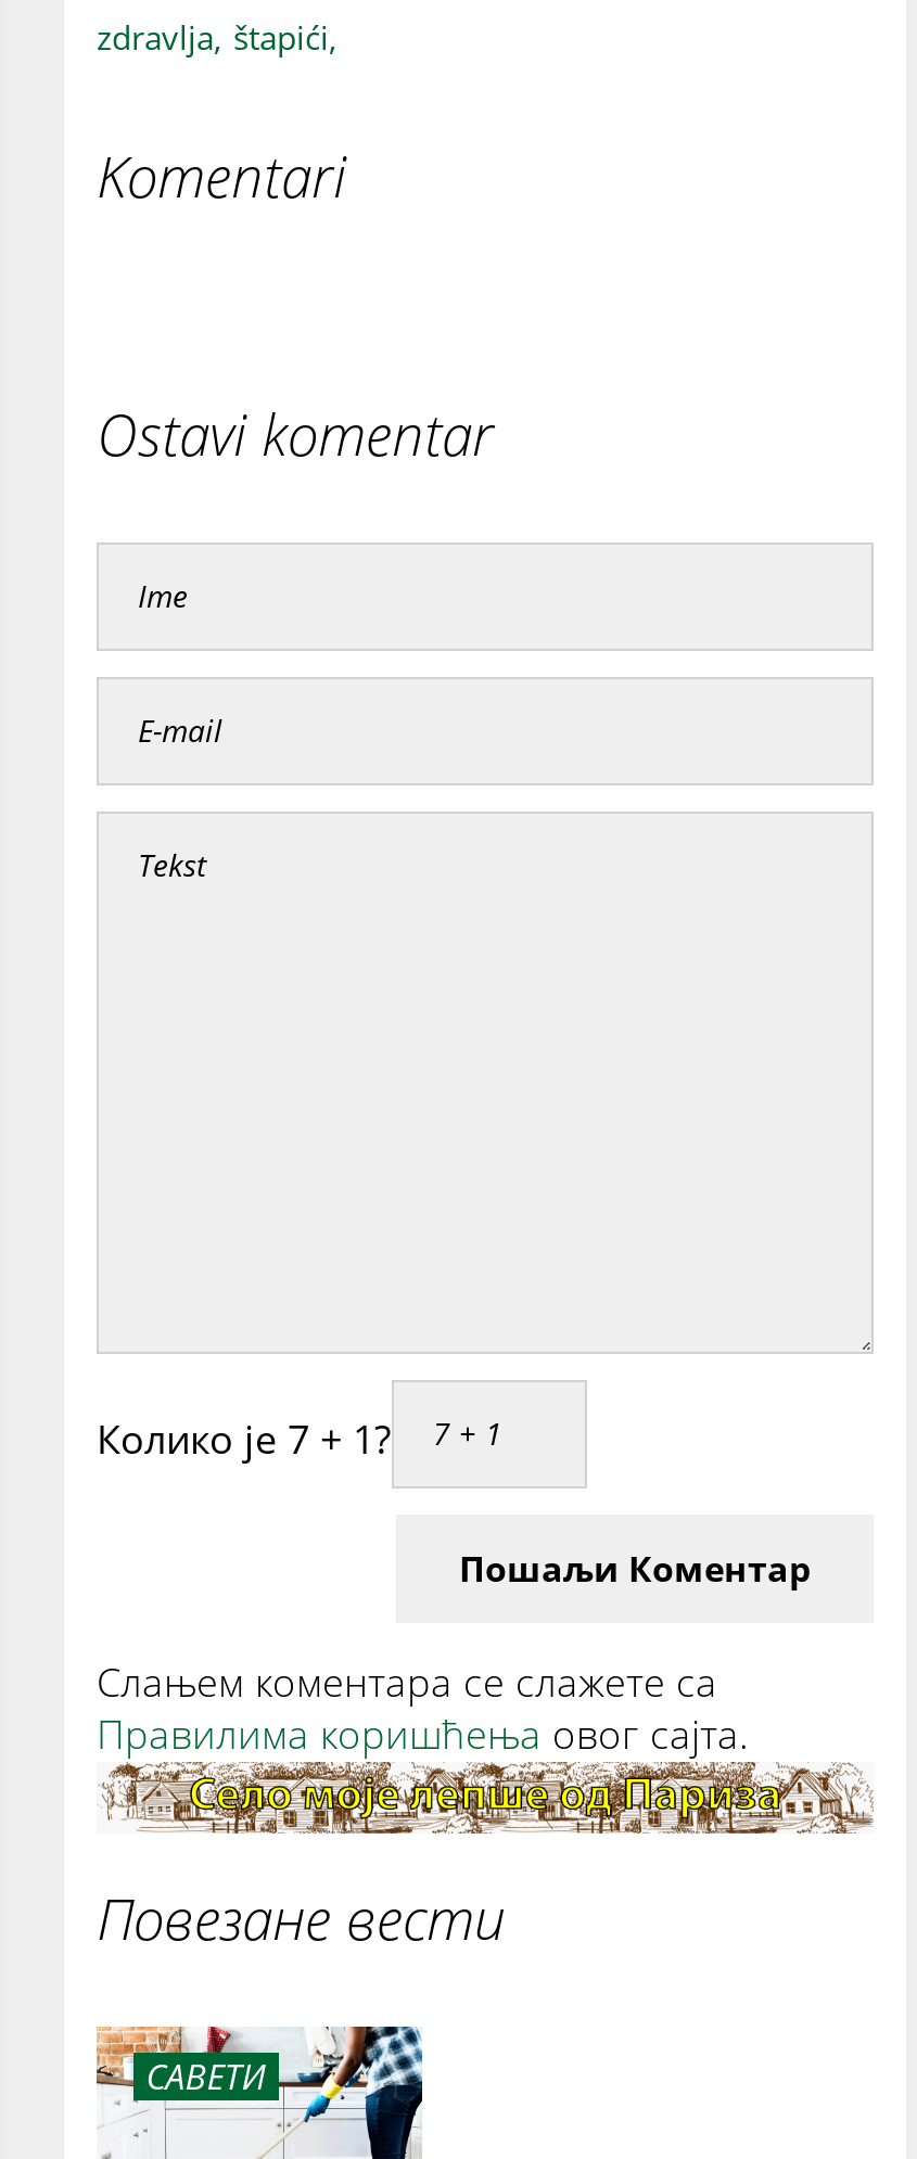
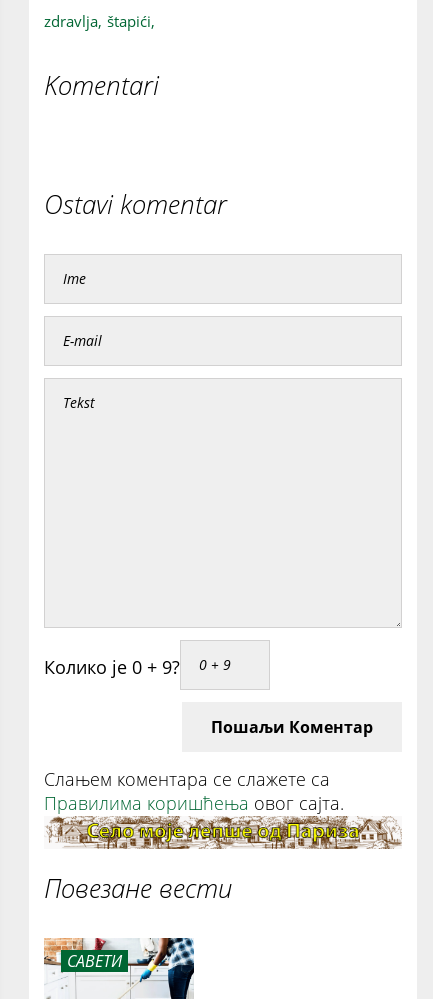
- Колико је 7 + 1?
+ Колико је 0 + 9?
